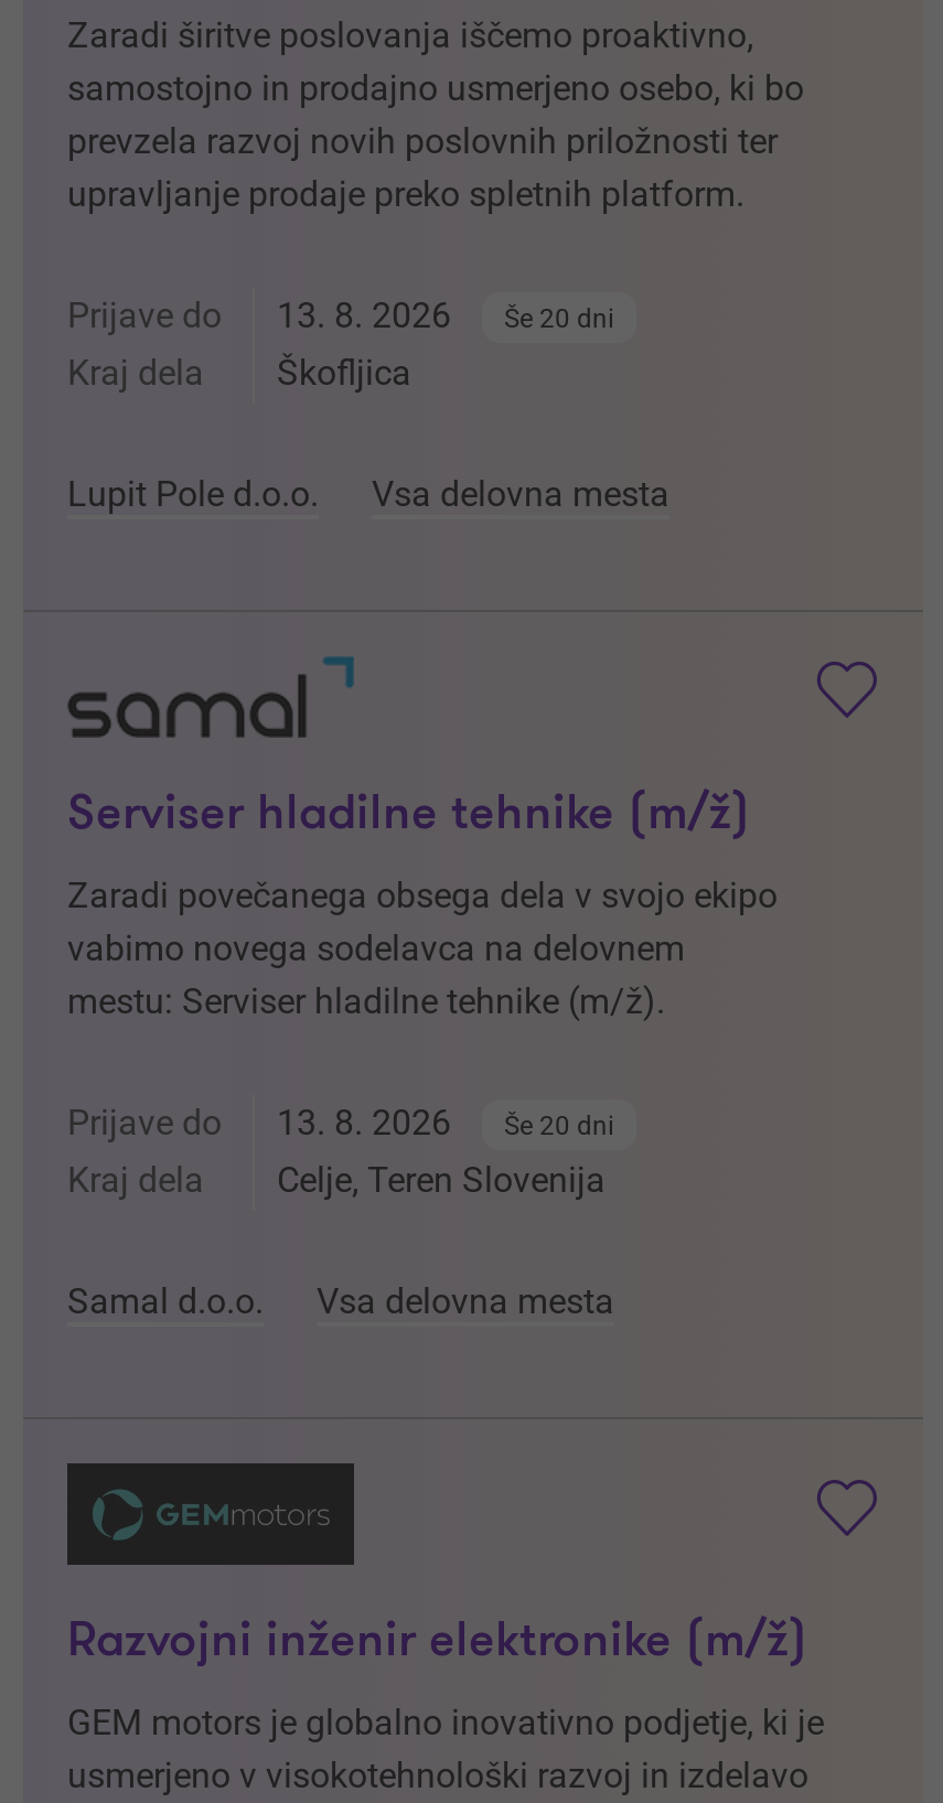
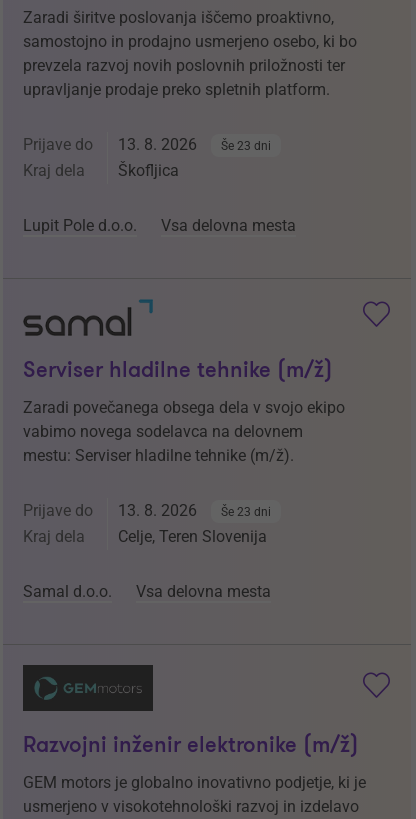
- Prijave do 13. 8. 2026 Še 20 dni
+ Prijave do 13. 8. 2026 Še 23 dni

- Prijave do 13. 8. 2026 Še 20 dni
+ Prijave do 13. 8. 2026 Še 23 dni
